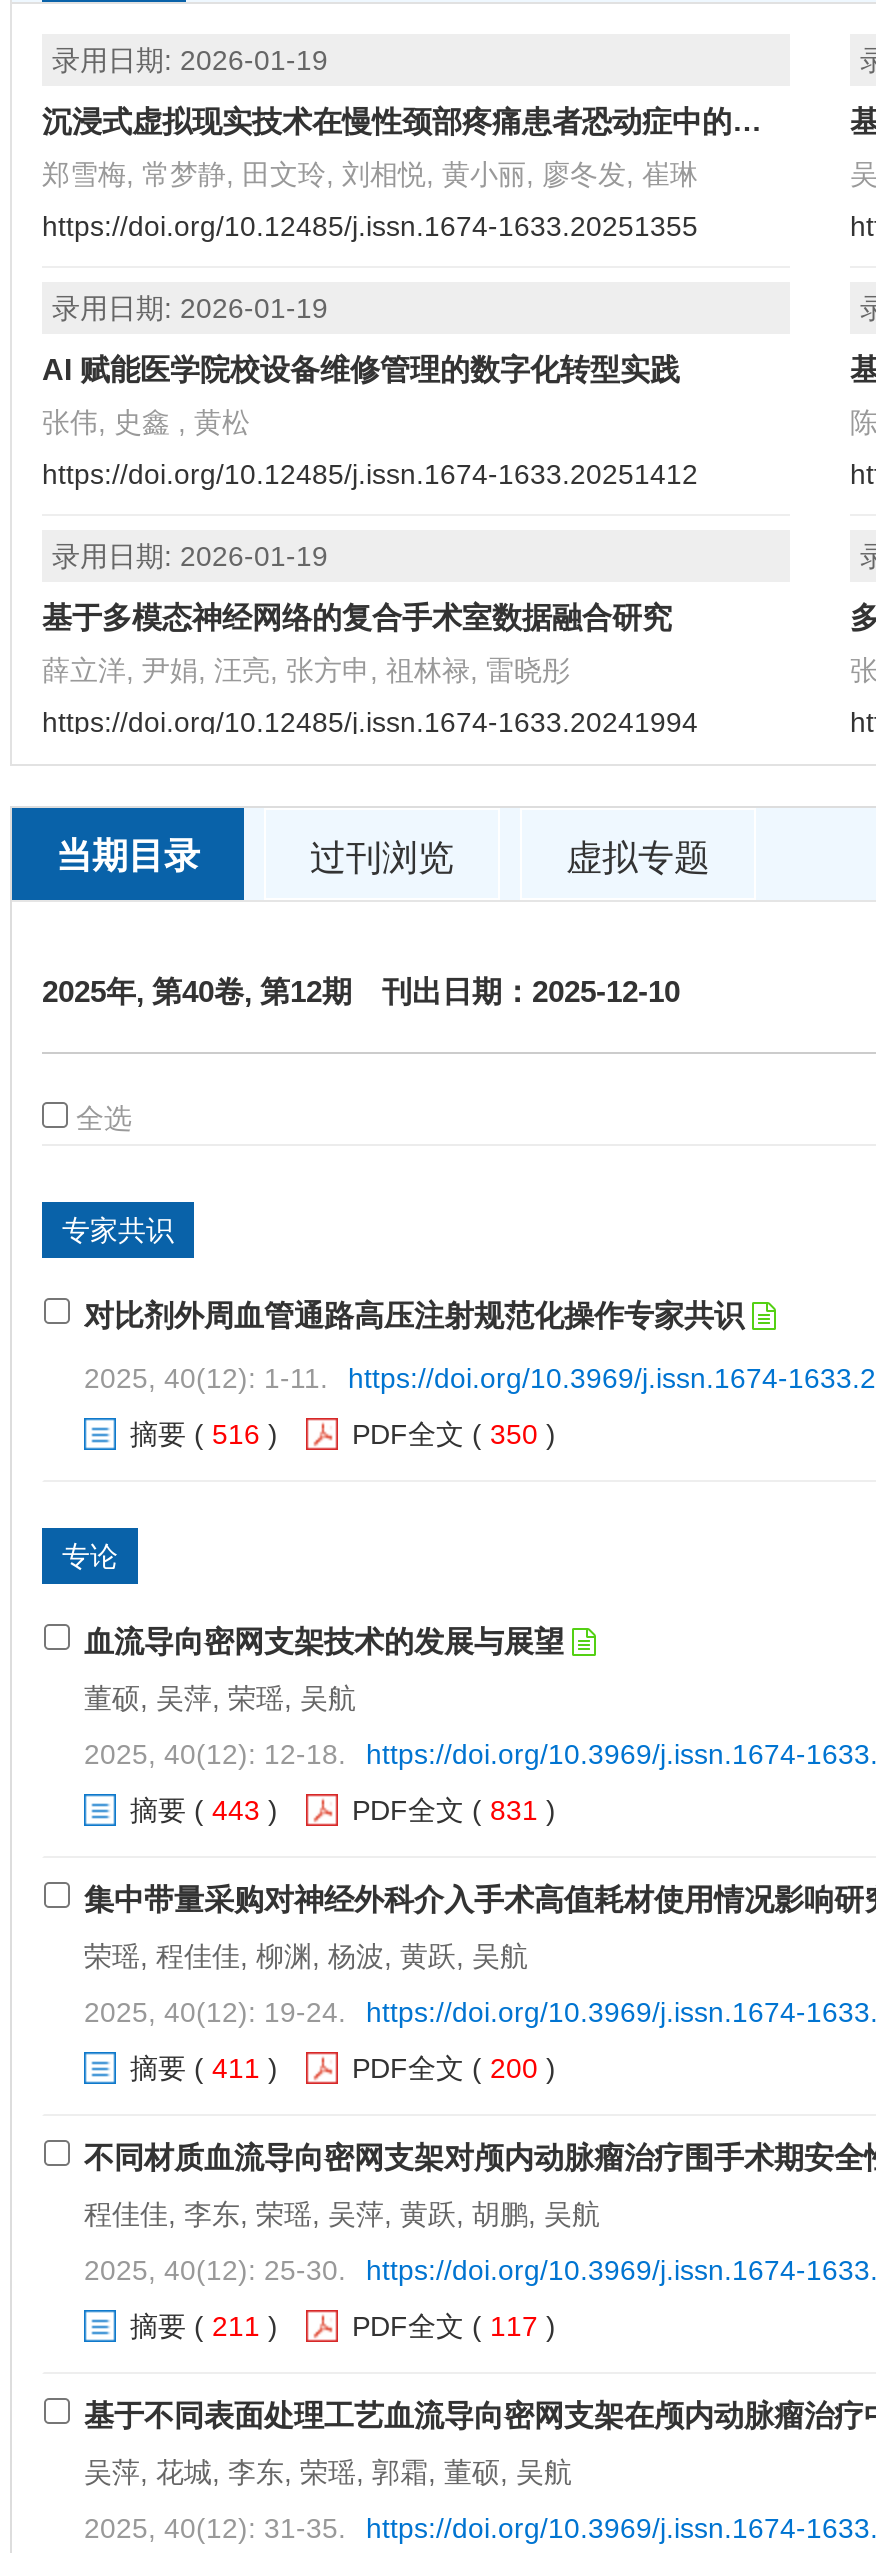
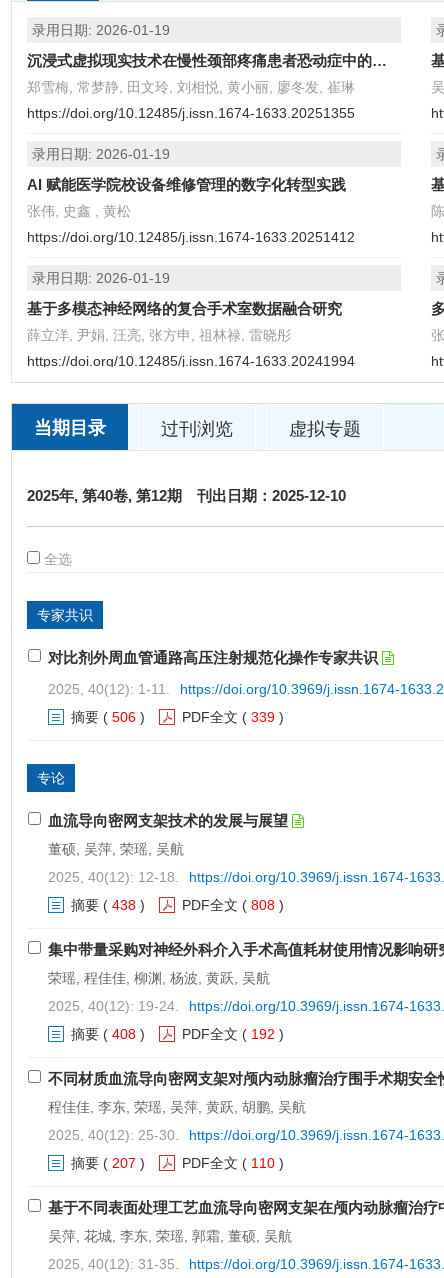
- 摘要( 516)
+ 摘要( 506)

- PDF全文 ( 350)
+ PDF全文 ( 339)

- 摘要( 443)
+ 摘要( 438)

- PDF全文 ( 831)
+ PDF全文 ( 808)

- 摘要( 411)
+ 摘要( 408)

- PDF全文 ( 200)
+ PDF全文 ( 192)

- 摘要( 211)
+ 摘要( 207)

- PDF全文 ( 117)
+ PDF全文 ( 110)
